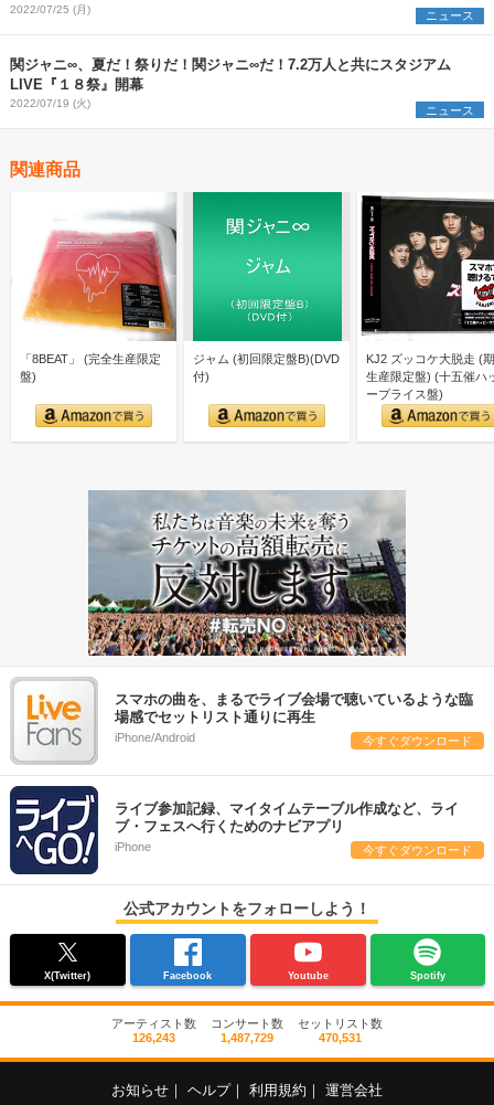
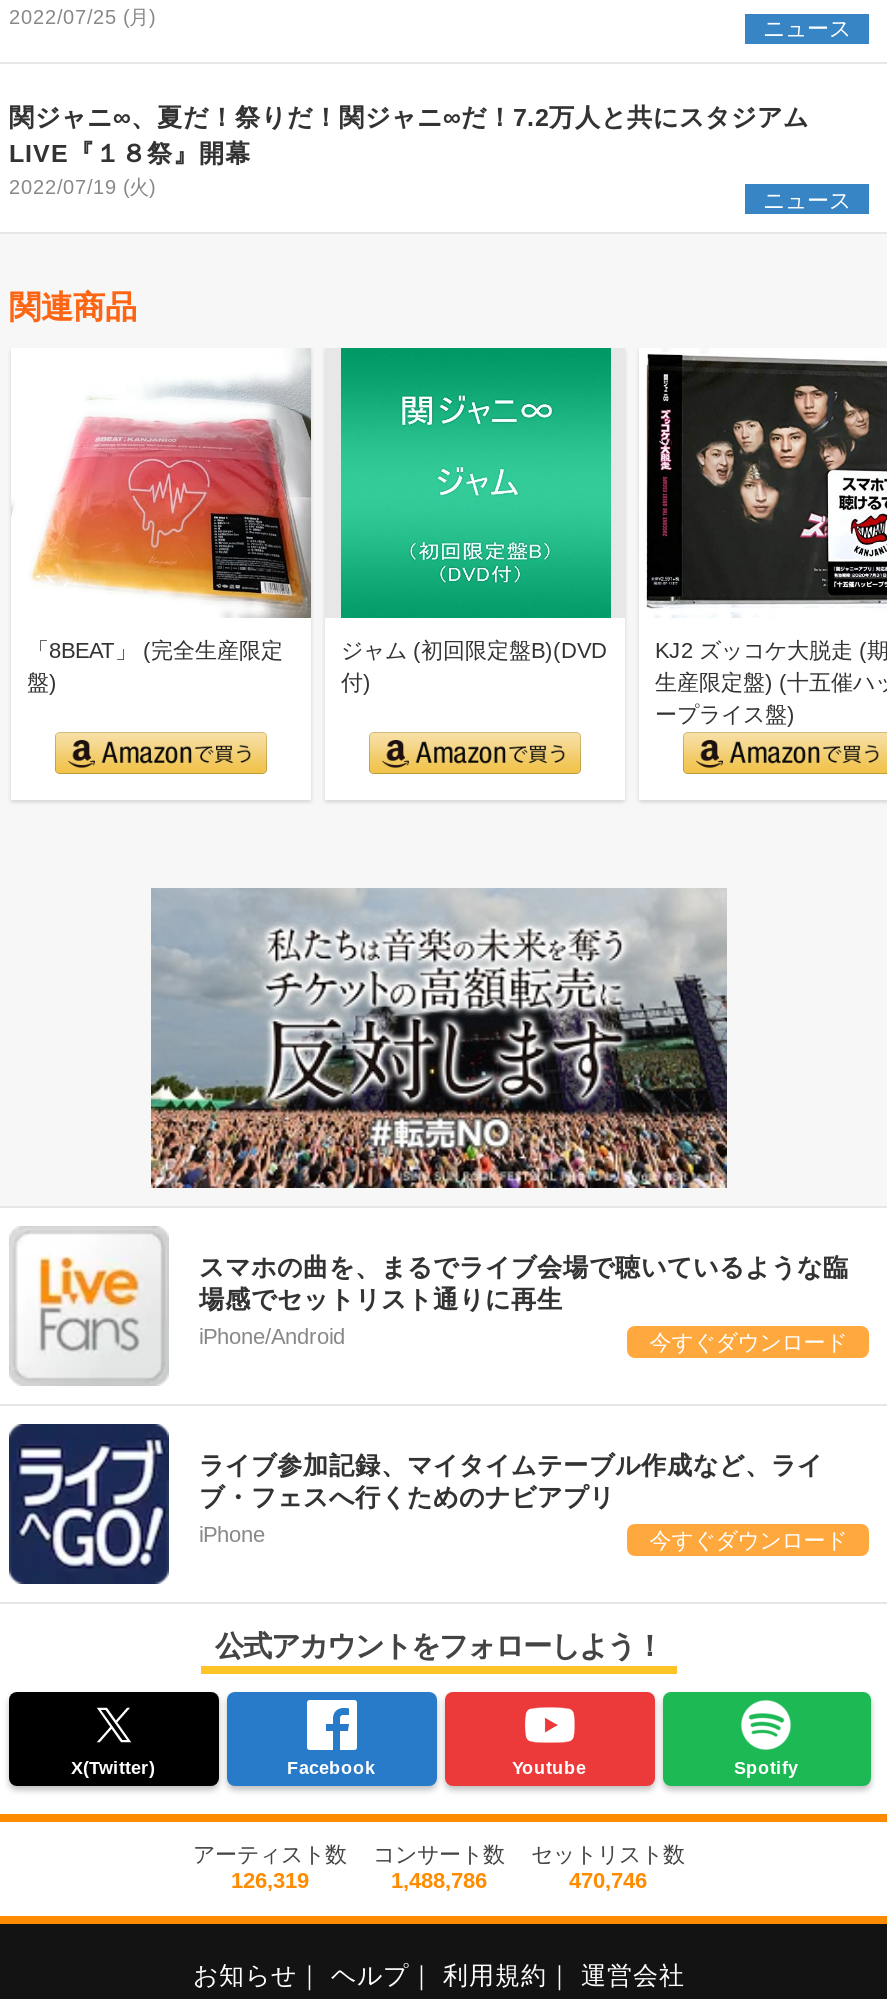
- 126,243
+ 126,319

- 1,487,729
+ 1,488,786

- 470,531
+ 470,746
